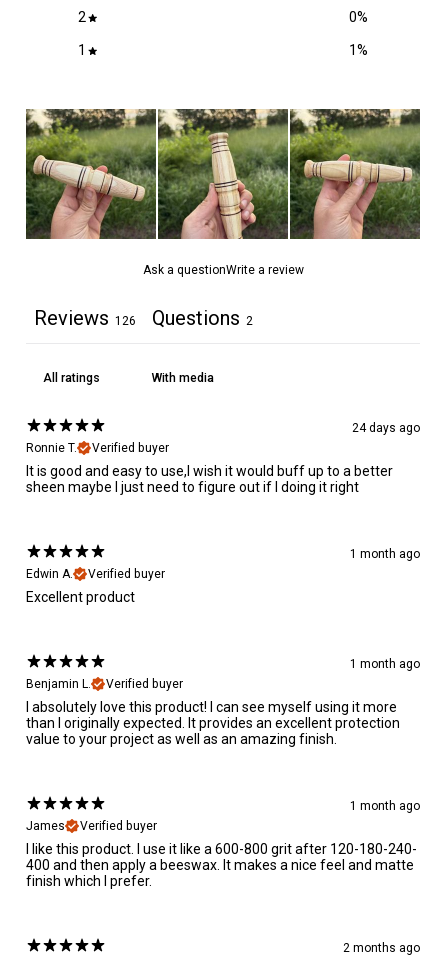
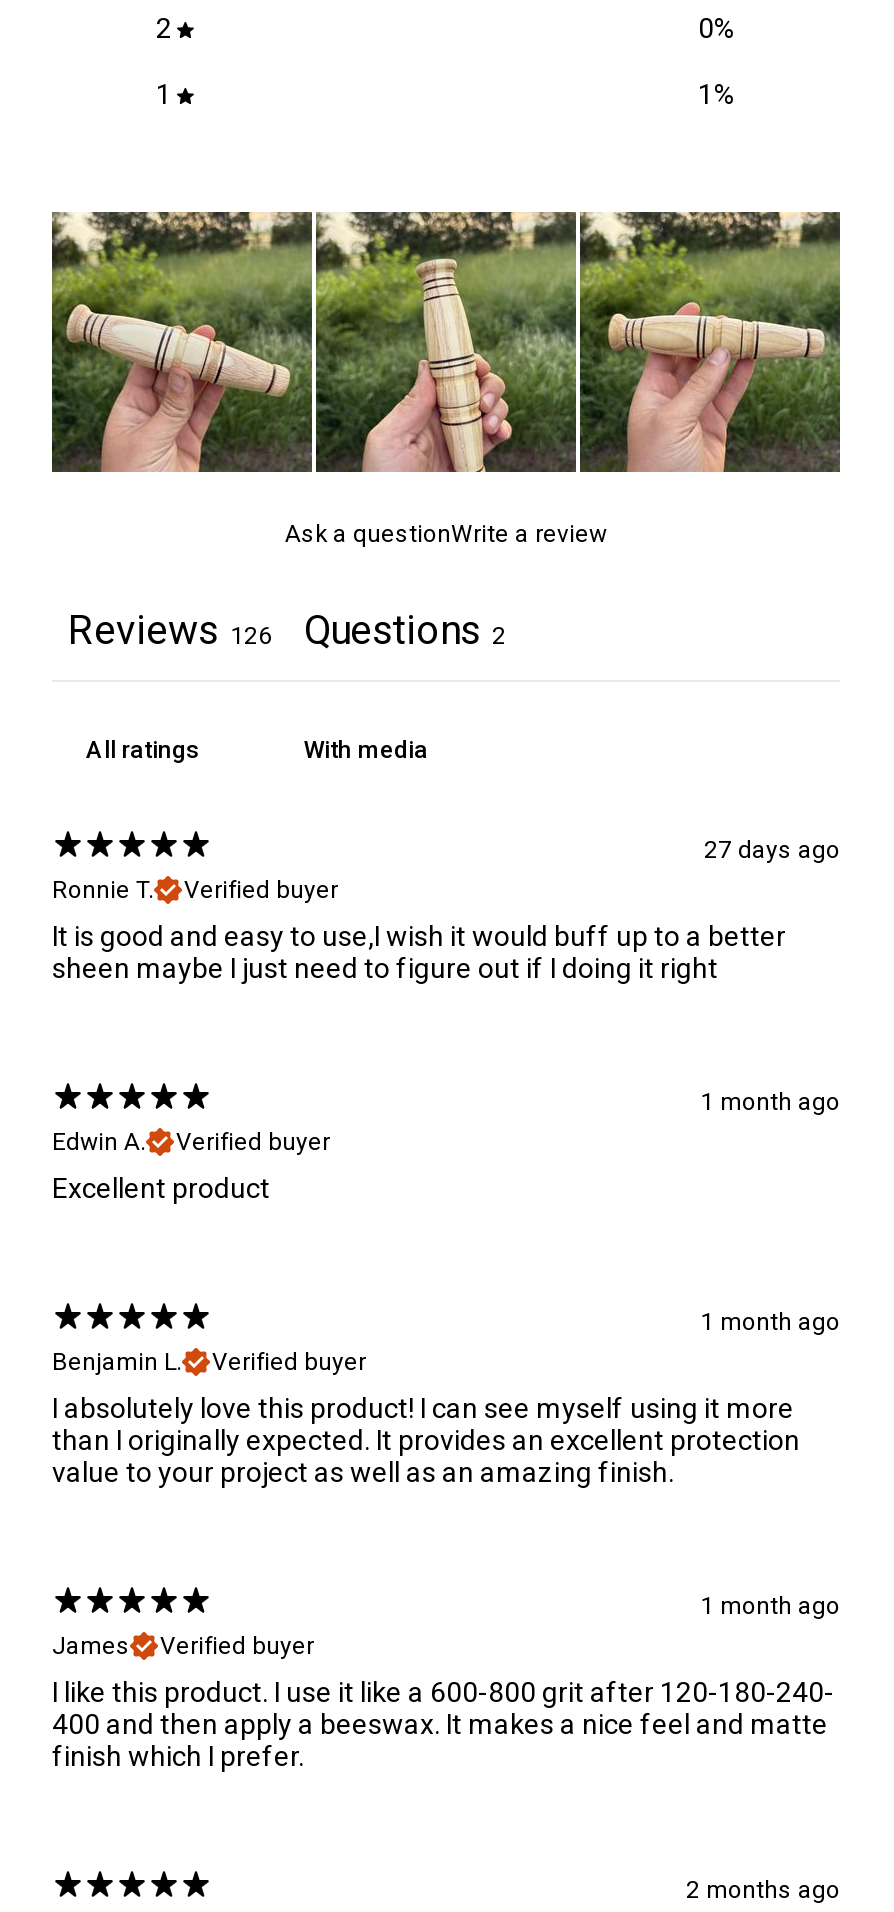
- 24 days ago
+ 27 days ago
